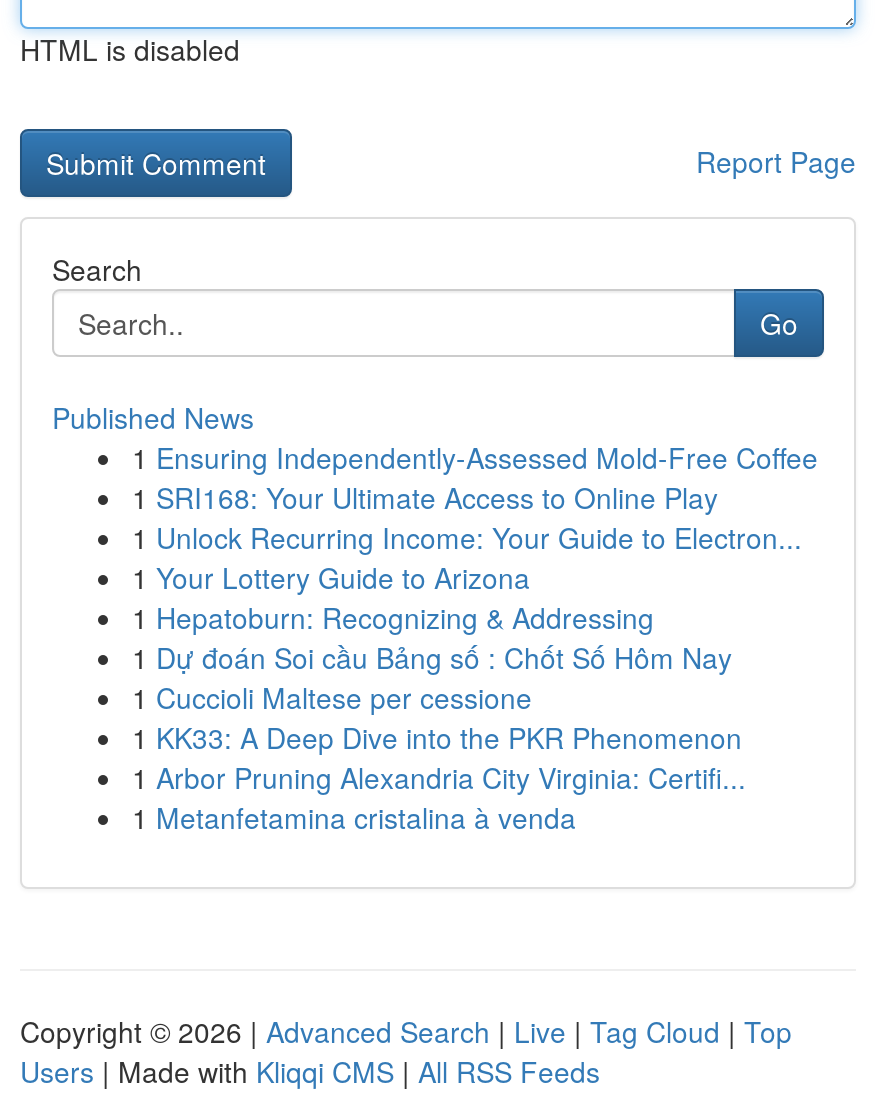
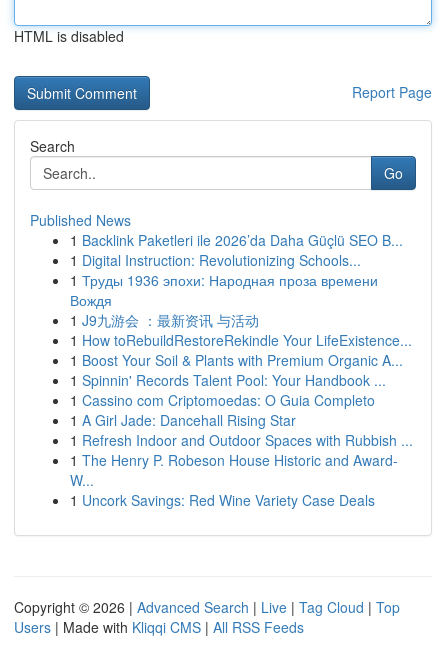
- 1 Ensuring Independently-Assessed Mold-Free Coffee
- 1 SRI168: Your Ultimate Access to Online Play
- 1 Unlock Recurring Income: Your Guide to Electron...
- 1 Your Lottery Guide to Arizona
- 1 Hepatoburn: Recognizing & Addressing
- 1 Dự đoán Soi cầu Bảng số : Chốt Số Hôm Nay
- 1 Cuccioli Maltese per cessione
- 1 KK33: A Deep Dive into the PKR Phenomenon
- 1 Arbor Pruning Alexandria City Virginia: Certifi...
- 1 Metanfetamina cristalina à venda
+ 1 Backlink Paketleri ile 2026’da Daha Güçlü SEO B...
+ 1 Digital Instruction: Revolutionizing Schools...
+ 1 Труды 1936 эпохи: Народная проза времени
+ Вождя
+ 1 J9九游会 ：最新资讯 与活动
+ 1 How toRebuildRestoreRekindle Your LifeExistence...
+ 1 Boost Your Soil & Plants with Premium Organic A...
+ 1 Spinnin' Records Talent Pool: Your Handbook ...
+ 1 Cassino com Criptomoedas: O Guia Completo
+ 1 A Girl Jade: Dancehall Rising Star
+ 1 Refresh Indoor and Outdoor Spaces with Rubbish ...
+ 1 The Henry P. Robeson House Historic and Award-
+ W...
+ 1 Uncork Savings: Red Wine Variety Case Deals
